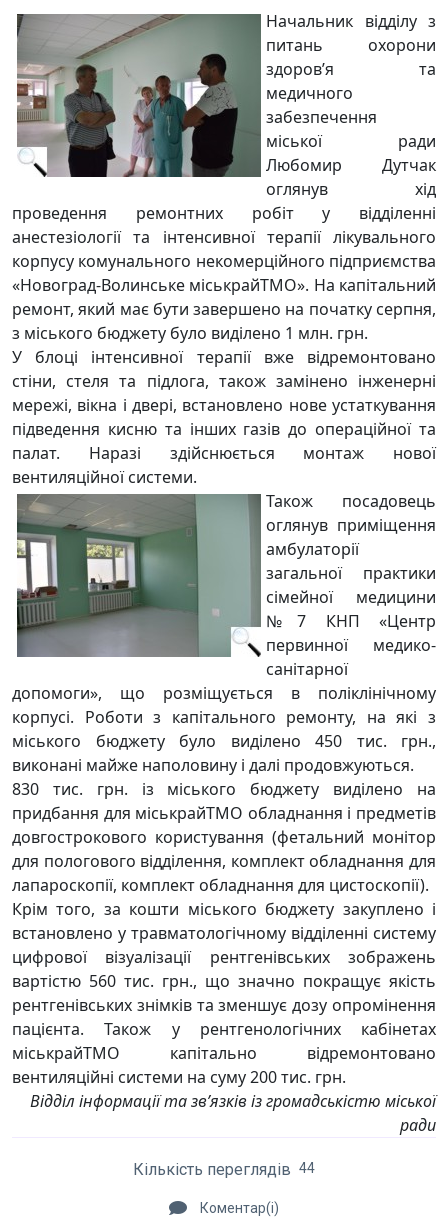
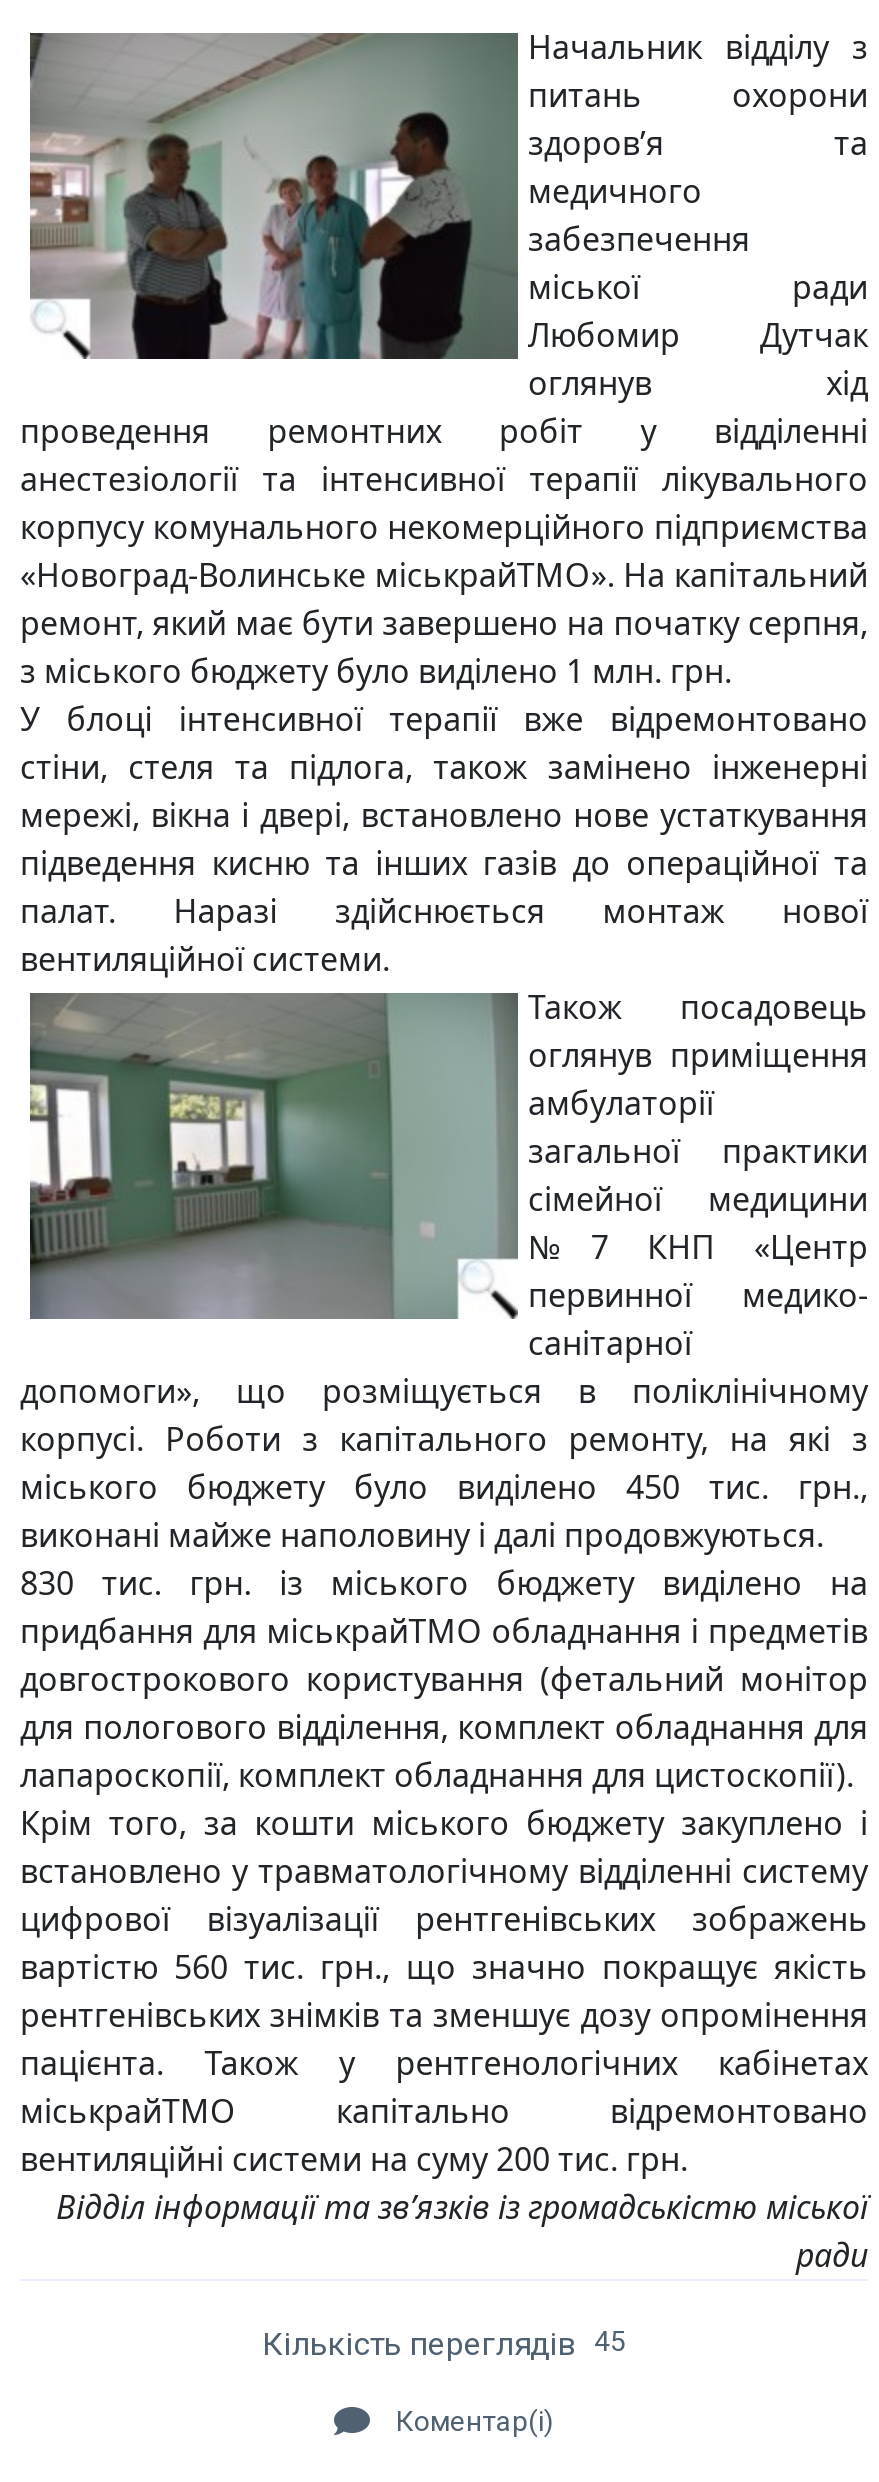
- Кількість переглядів 44
+ Кількість переглядів 45
